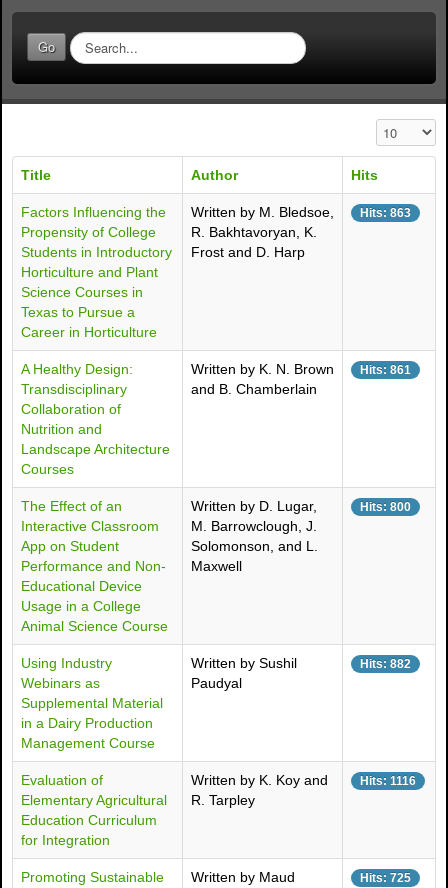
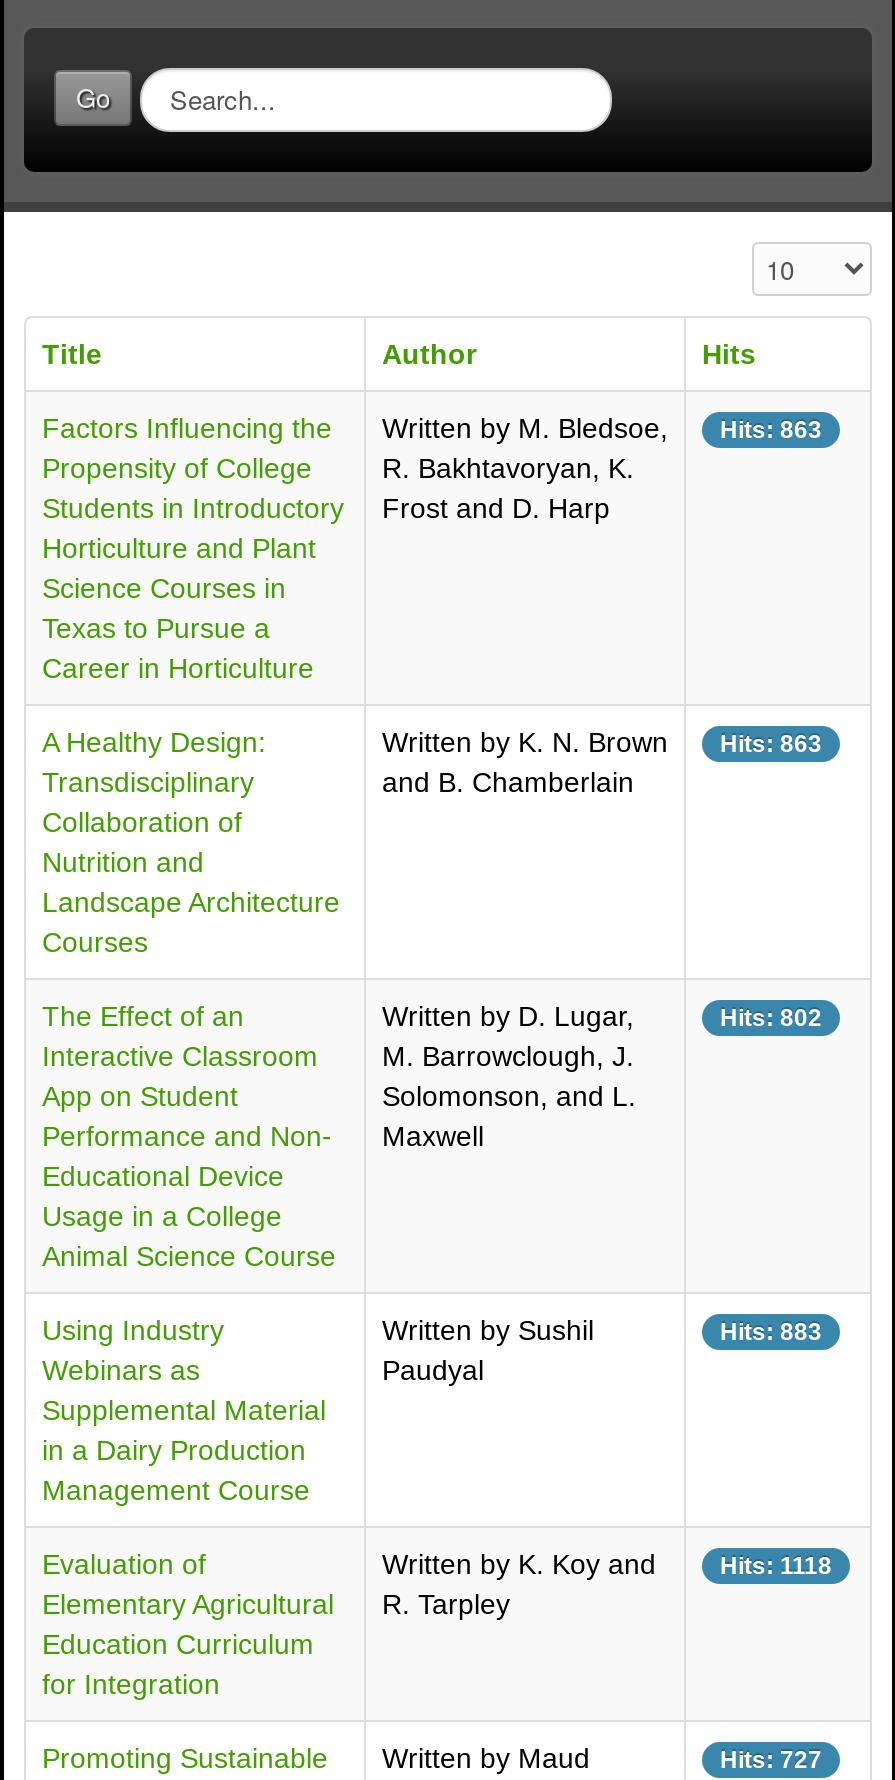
- Written by K. N. Brown Hits: 861
+ Written by K. N. Brown Hits: 863

- Hits: 800
+ Hits: 802

- Hits: 882
+ Hits: 883

- Hits: 1116
+ Hits: 1118

- Hits: 725
+ Hits: 727
